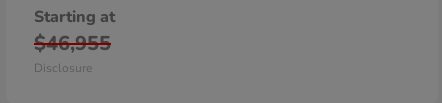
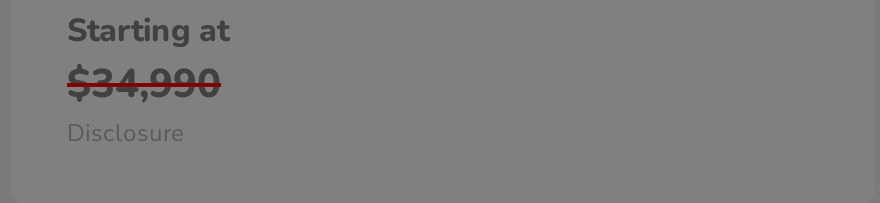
- $46,955
+ $34,990
